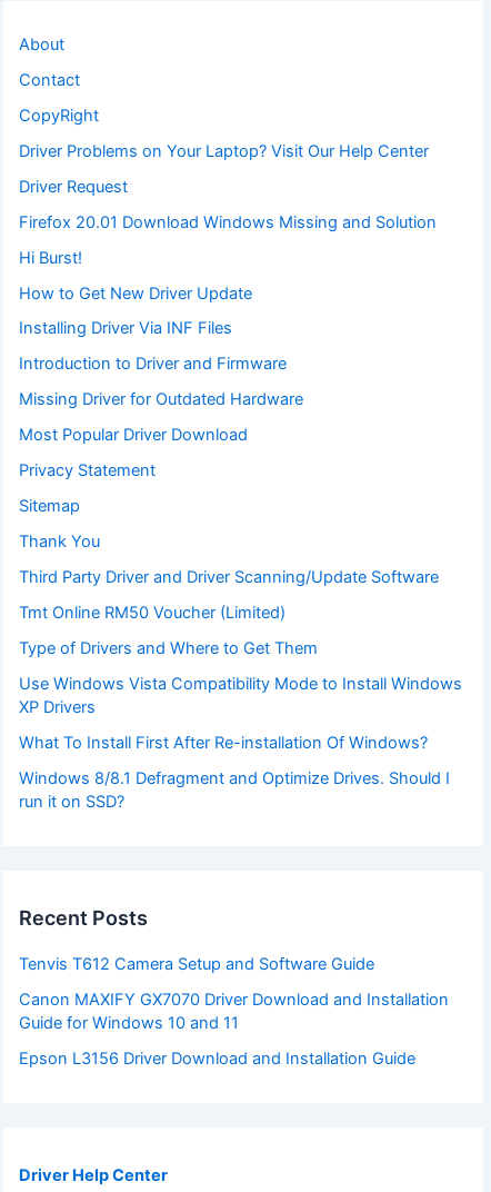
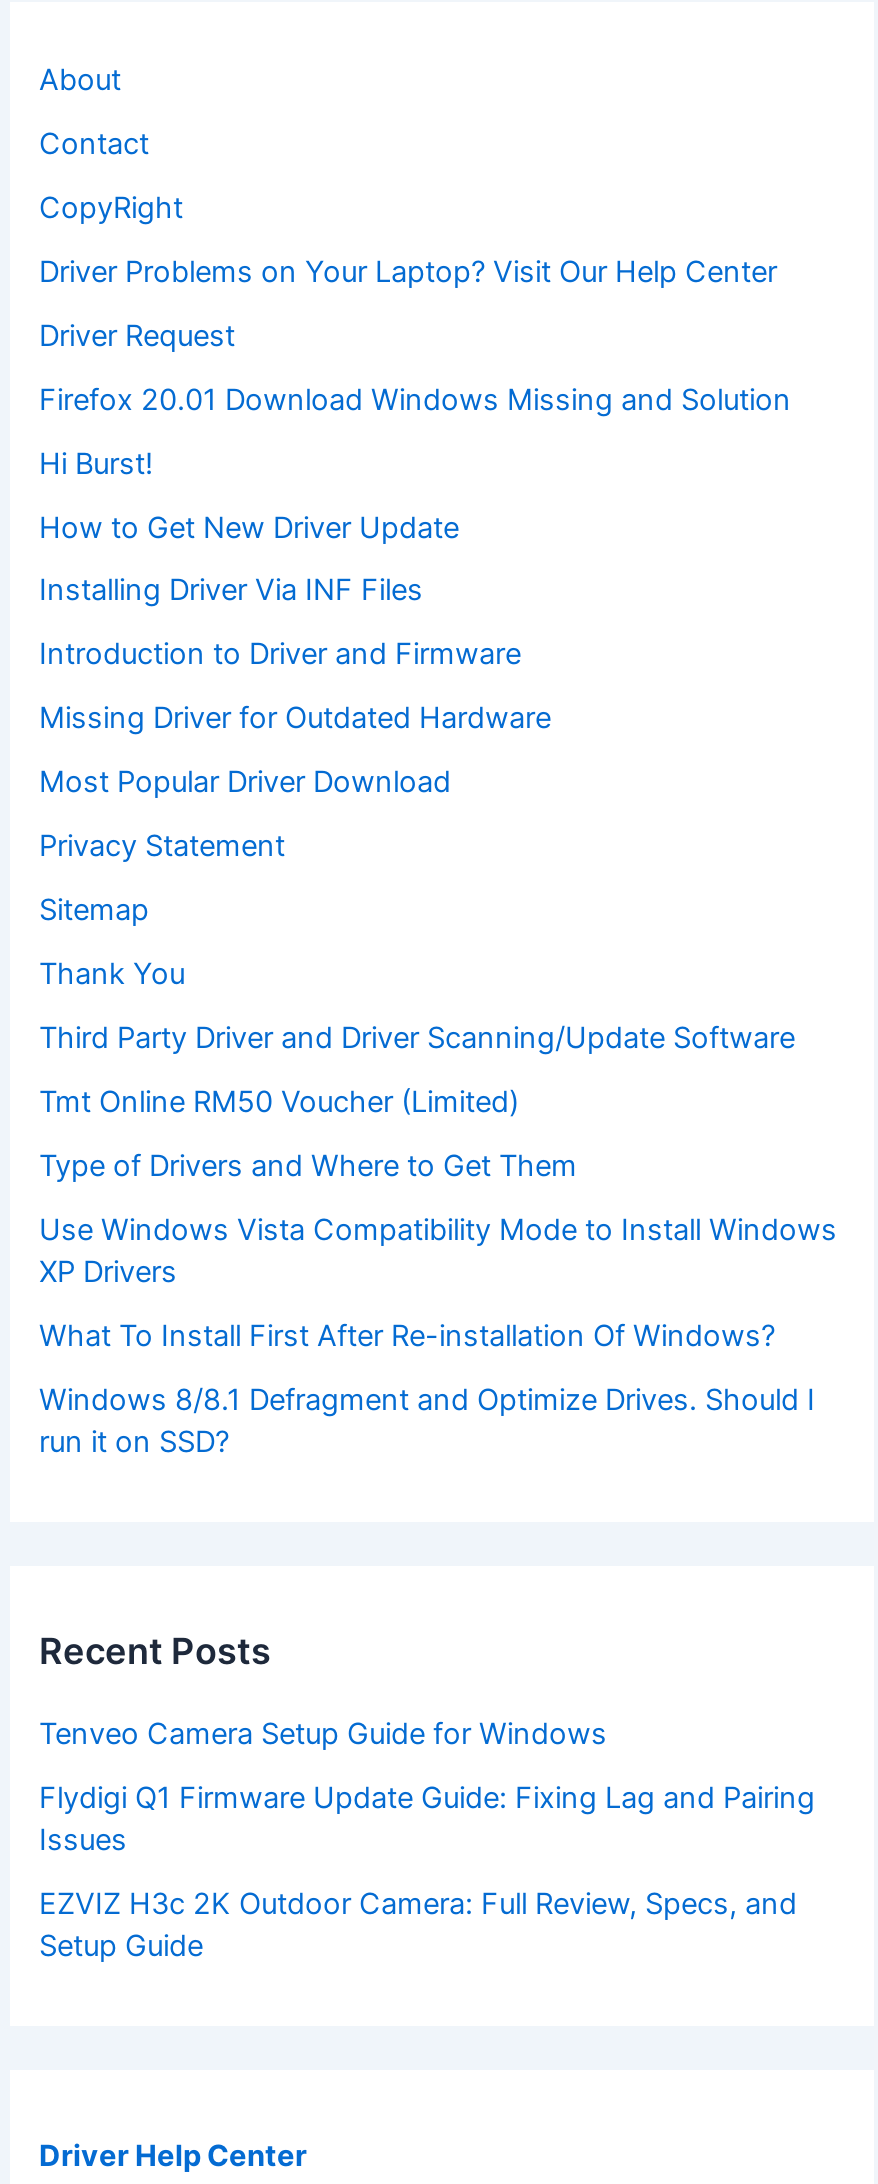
- Tenvis T612 Camera Setup and Software Guide
+ Tenveo Camera Setup Guide for Windows

- Canon MAXIFY GX7070 Driver Download and Installation
- Guide for Windows 10 and 11
+ Flydigi Q1 Firmware Update Guide: Fixing Lag and Pairing
+ Issues

- Epson L3156 Driver Download and Installation Guide
+ EZVIZ H3c 2K Outdoor Camera: Full Review, Specs, and
+ Setup Guide
